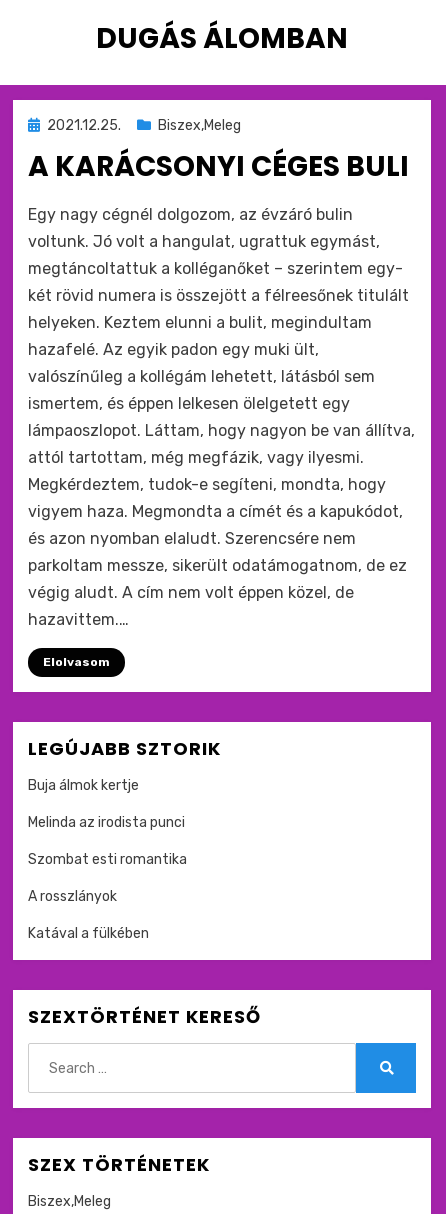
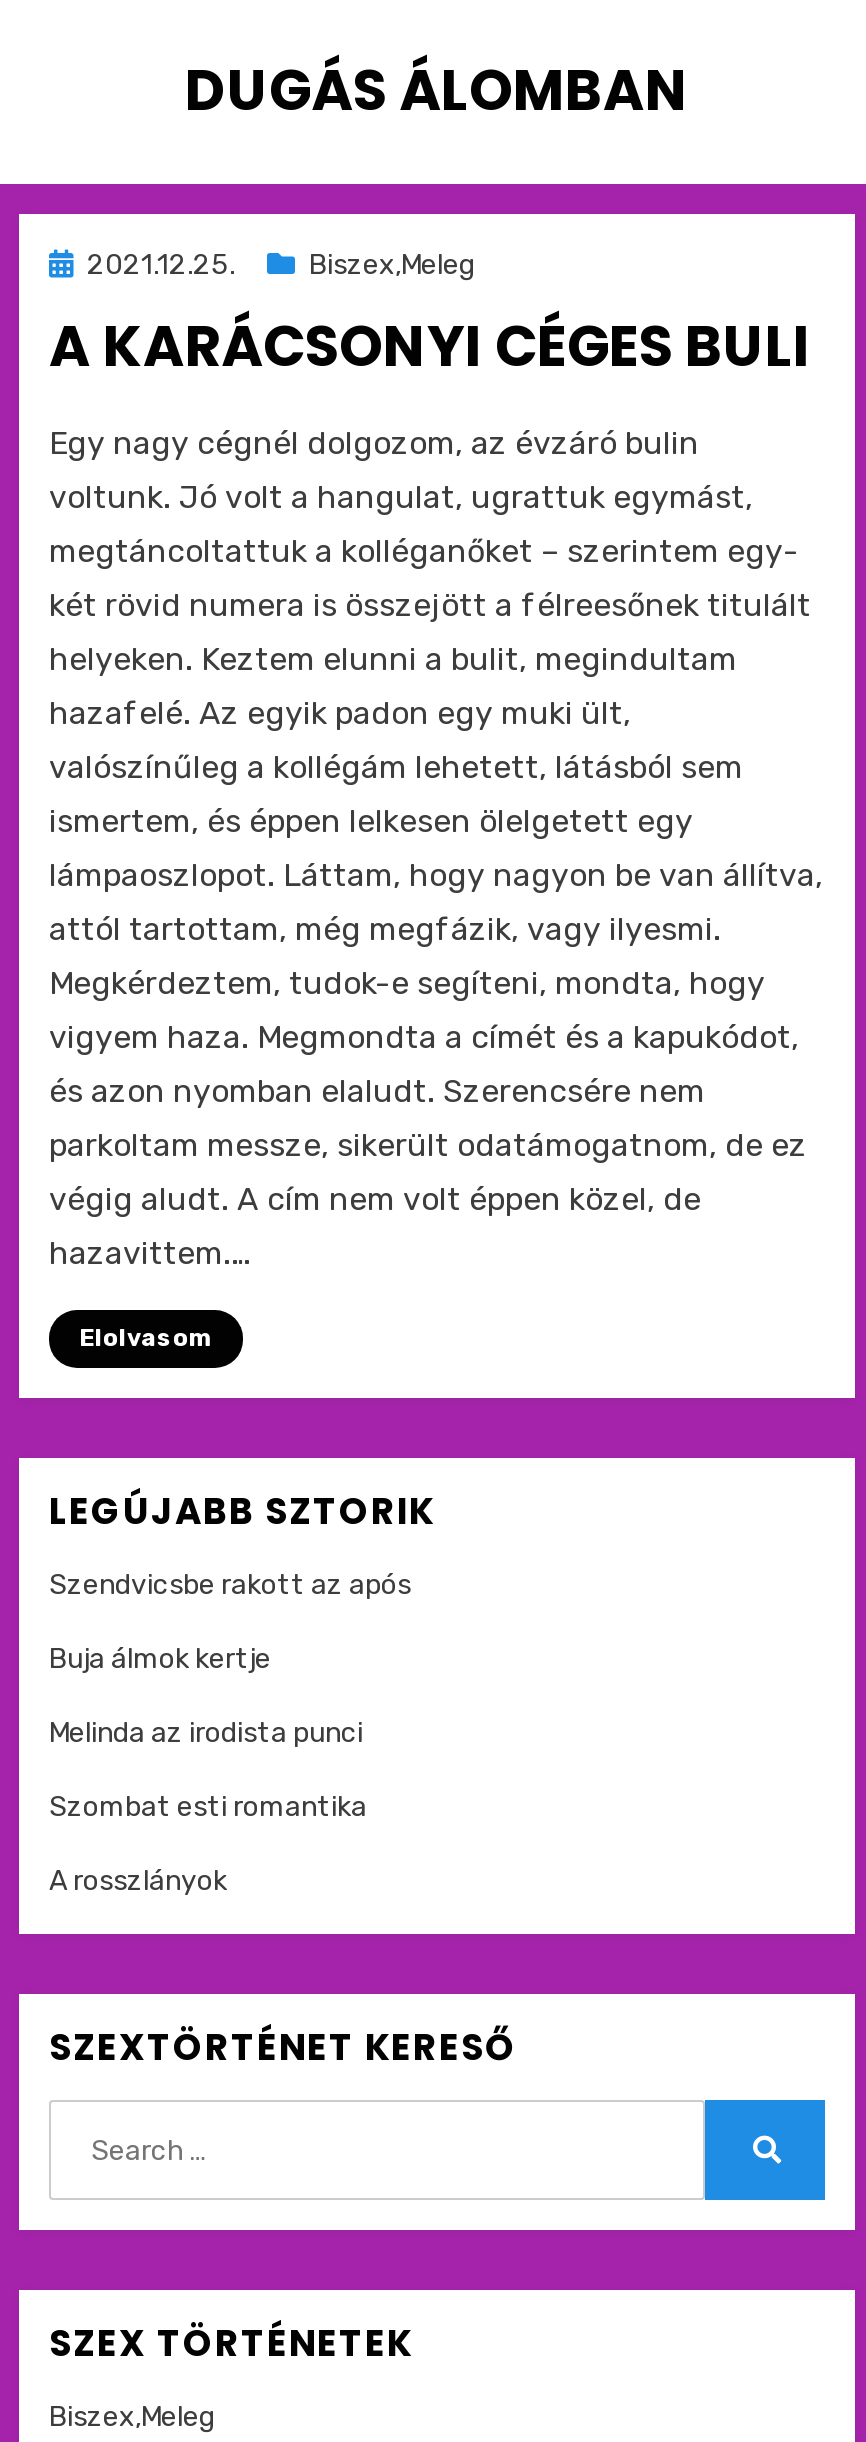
+ Szendvicsbe rakott az após

moved down: Buja álmok kertje | Melinda az irodista punci | Szombat esti romantika | A rosszlányok

- Katával a fülkében
